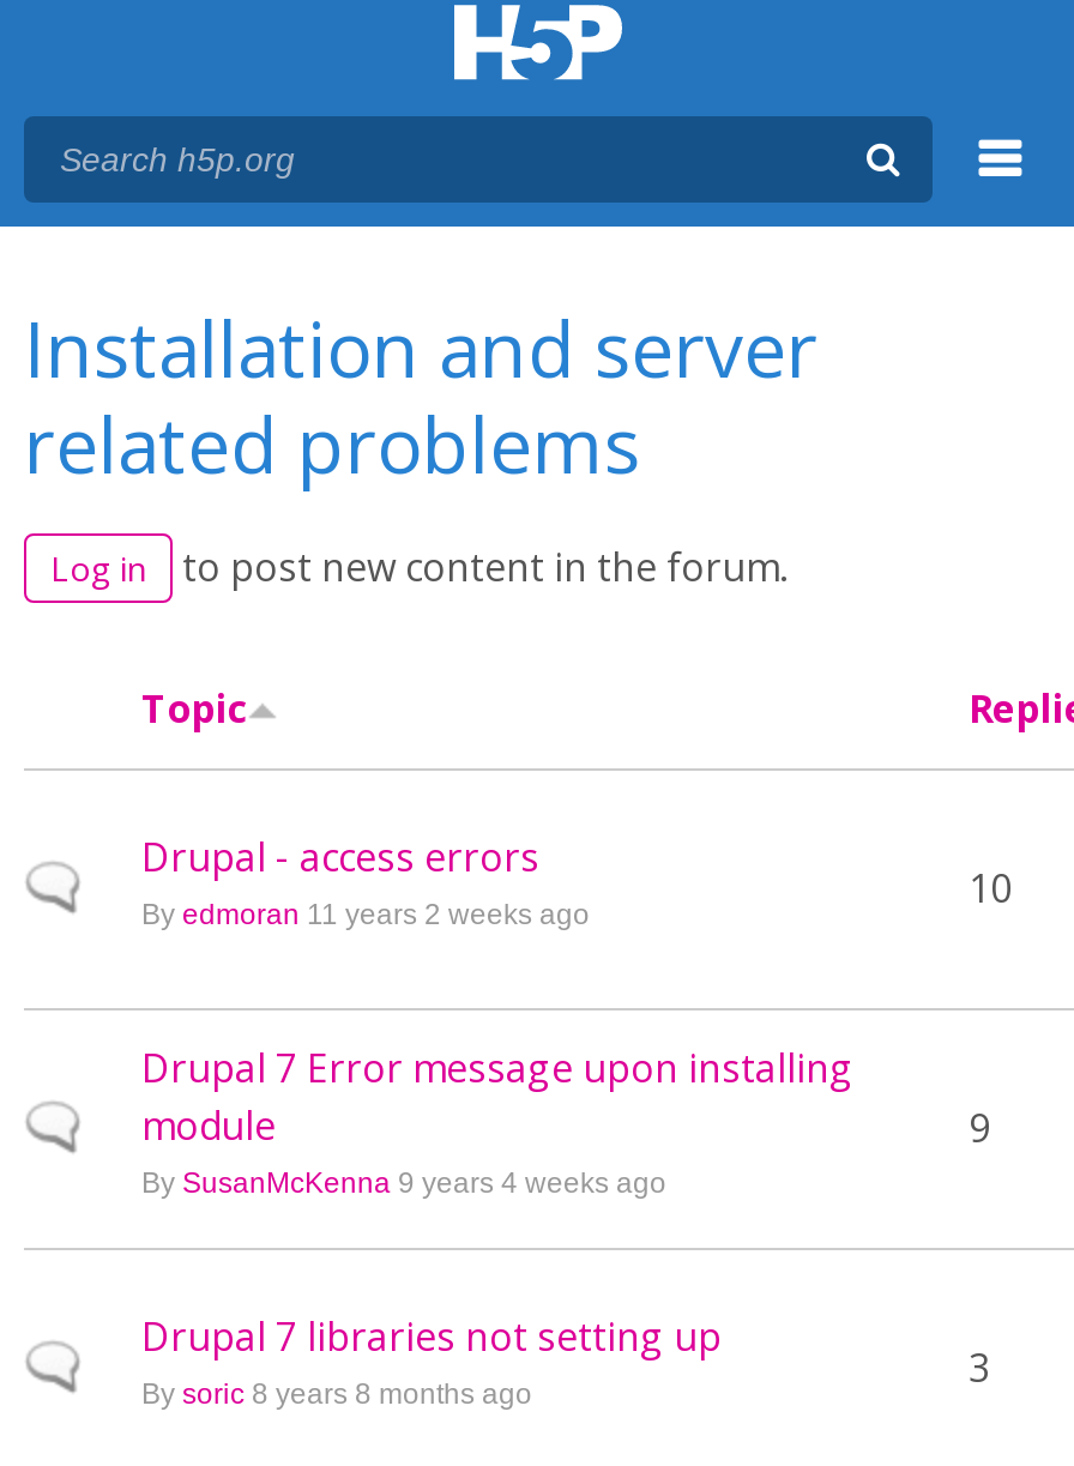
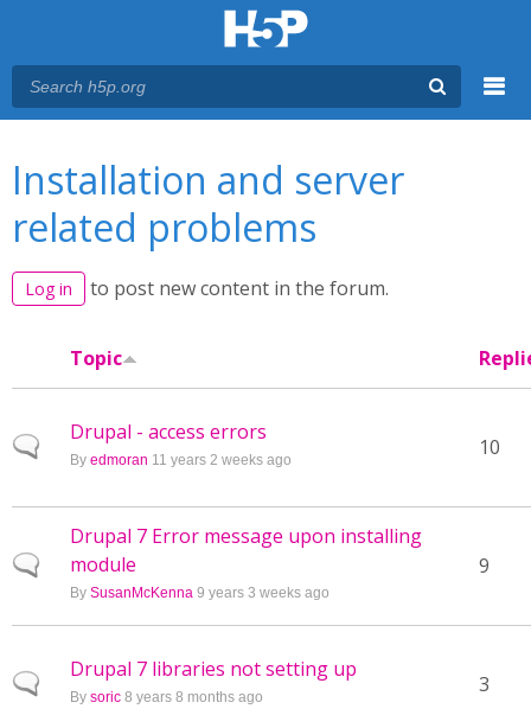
- By SusanMcKenna 9 years 4 weeks ago
+ By SusanMcKenna 9 years 3 weeks ago
